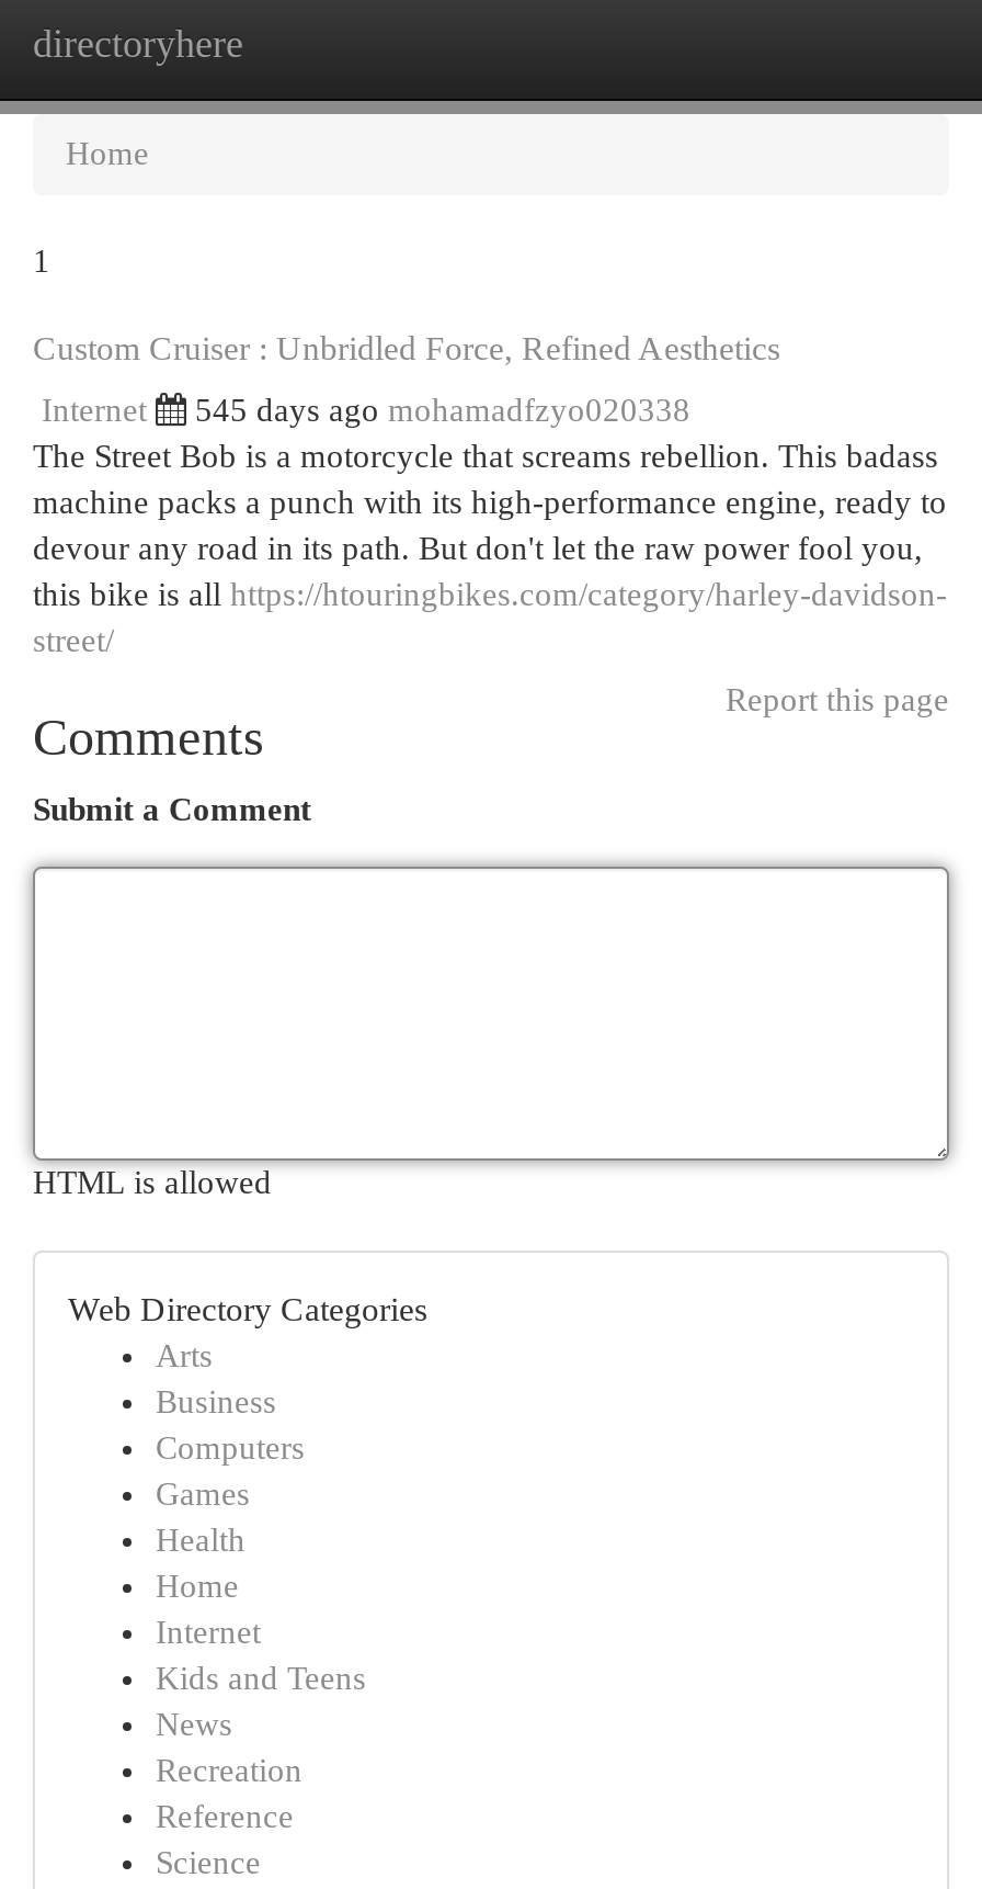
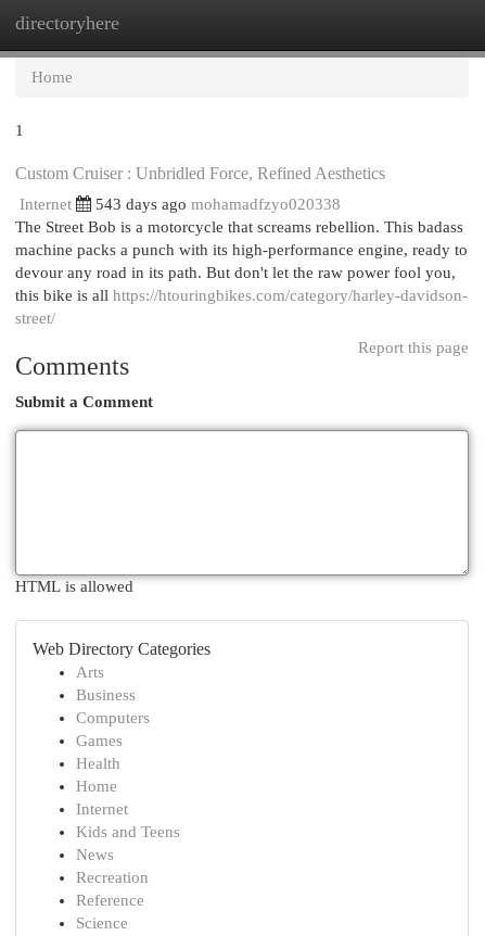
- 545 days ago mohamadfzyo020338
+ 543 days ago mohamadfzyo020338
